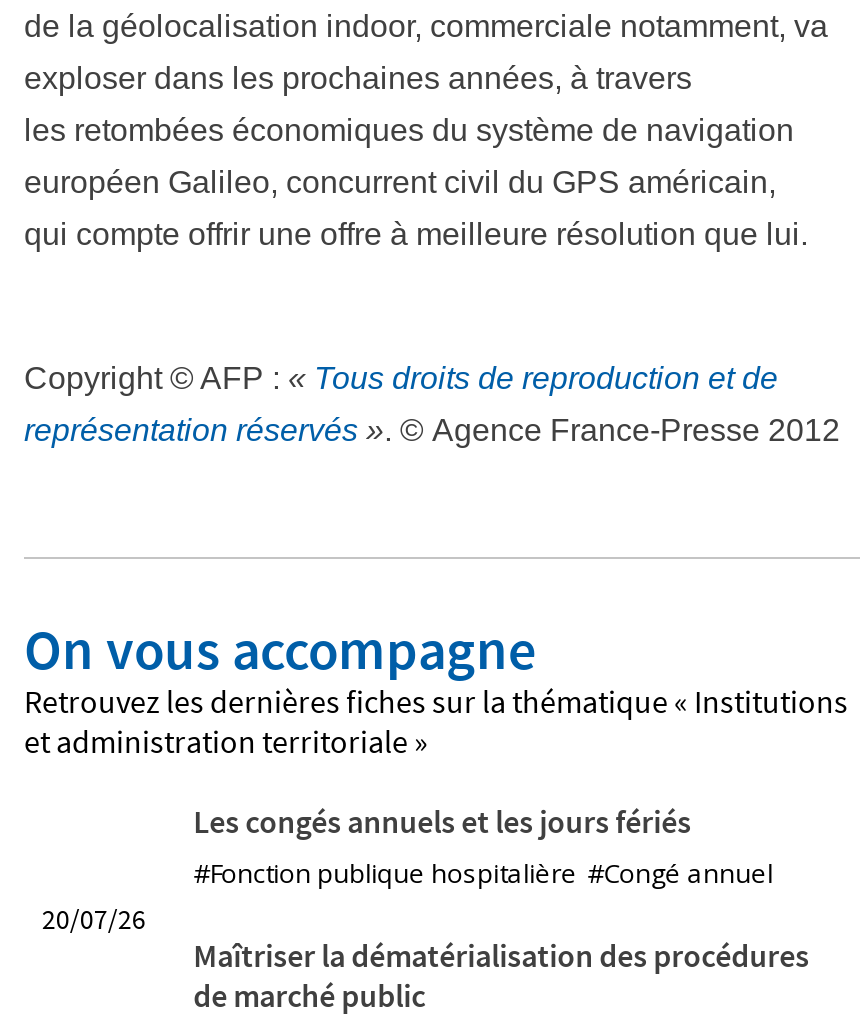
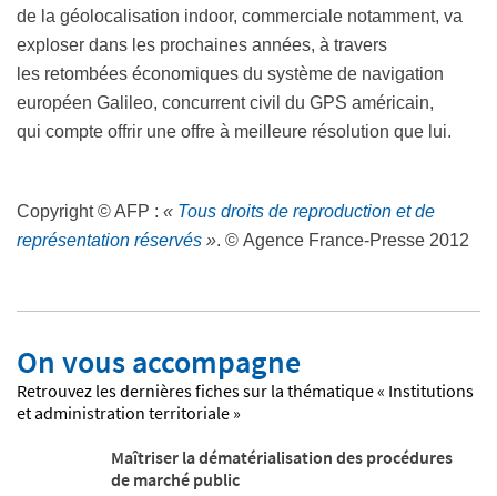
- Les congés annuels et les jours fériés
- #Fonction publique hospitalière #Congé annuel

- 20/07/26
